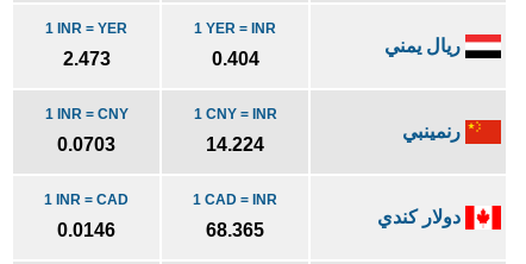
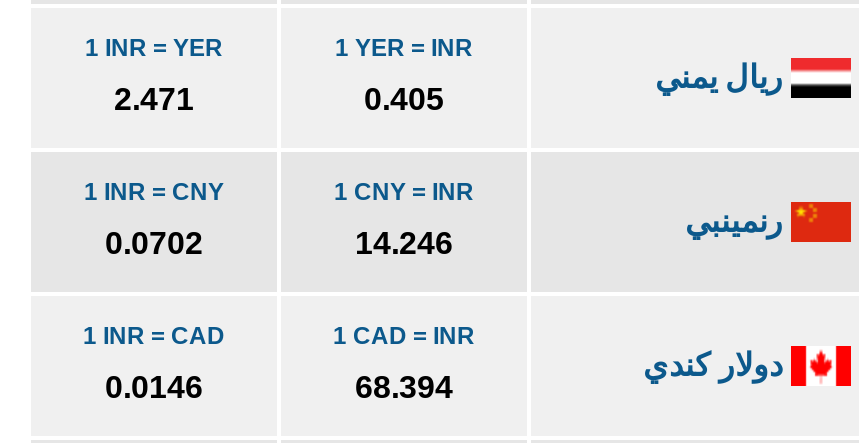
- 2.473
+ 2.471

- 0.404
+ 0.405

- 0.0703
+ 0.0702

- 14.224
+ 14.246

- 68.365
+ 68.394
